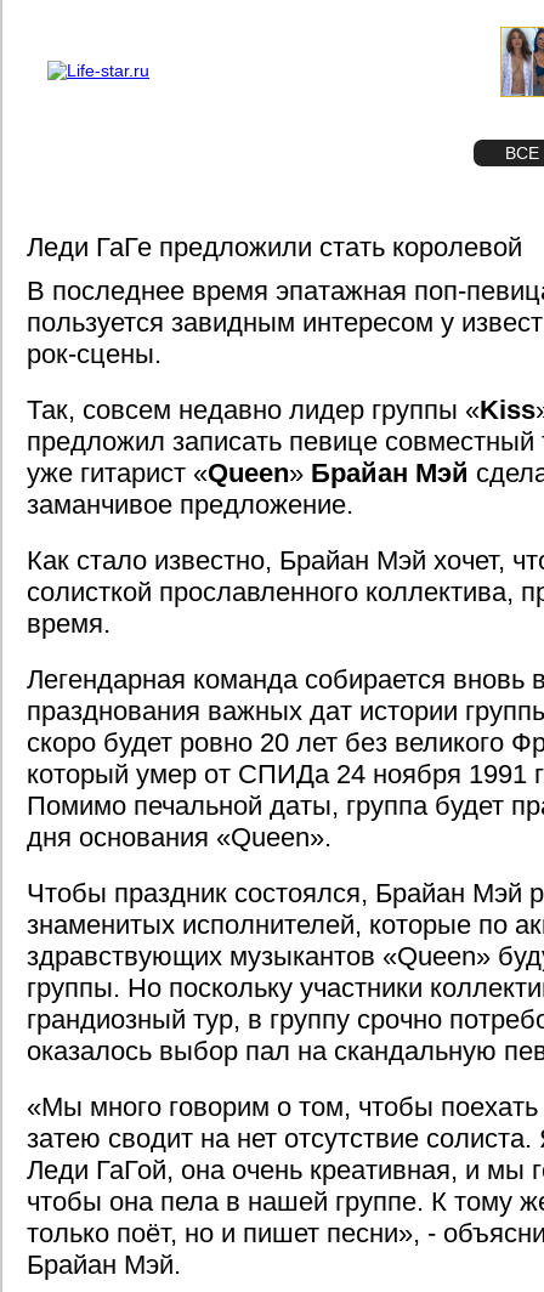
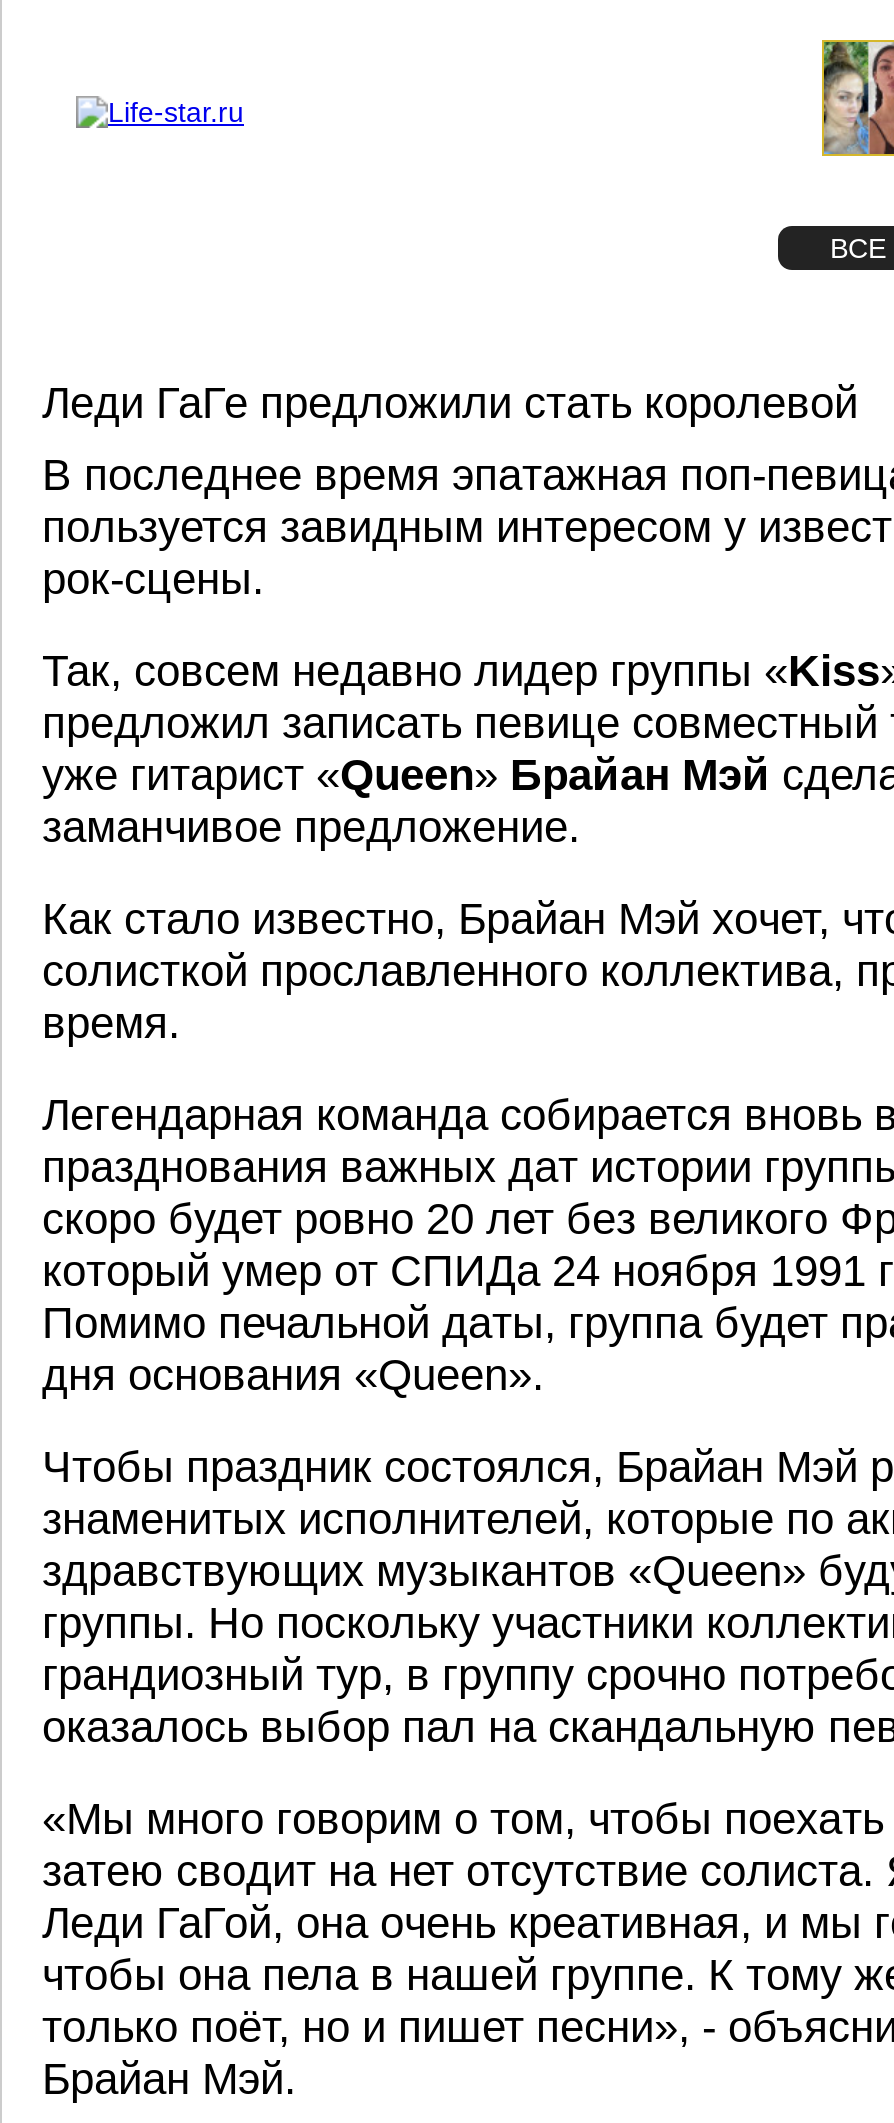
- [image]
+ [image]
